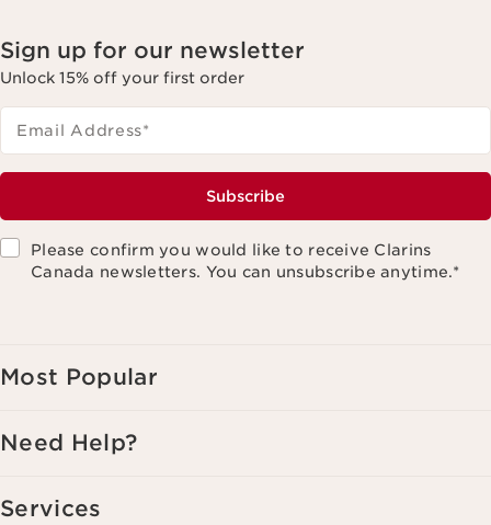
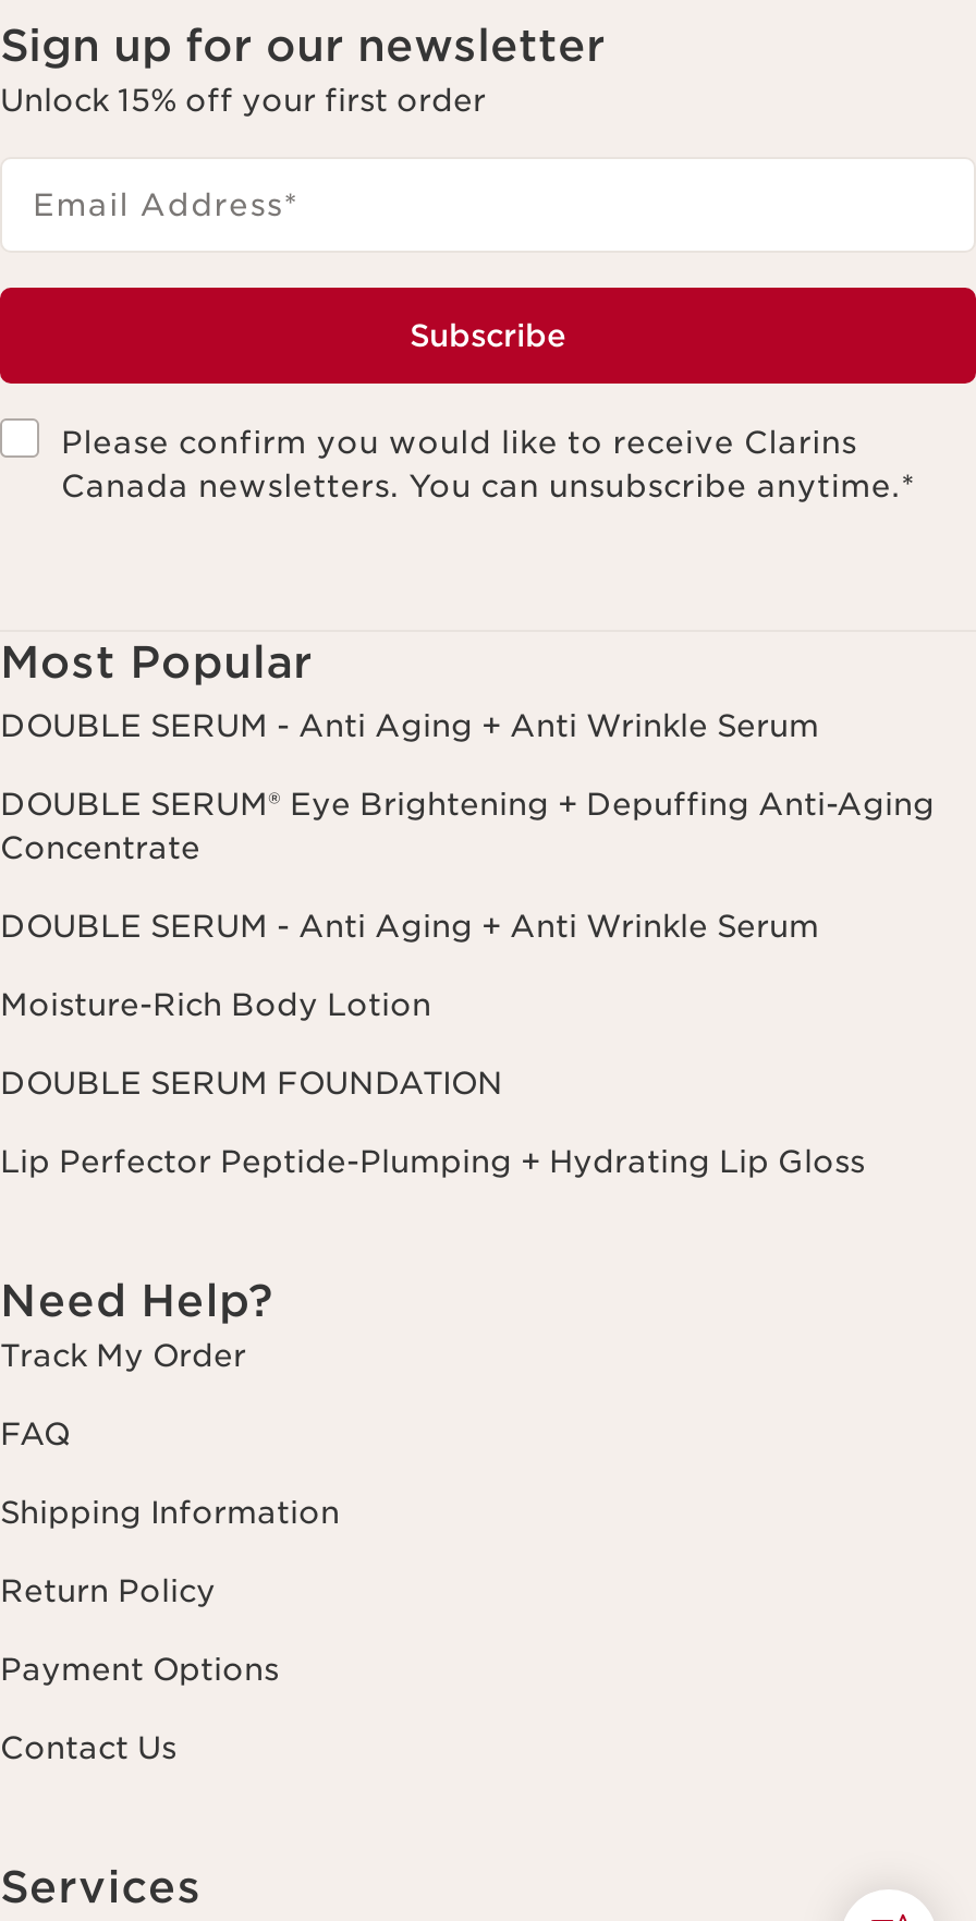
+ DOUBLE SERUM - Anti Aging + Anti Wrinkle Serum
+ DOUBLE SERUM® Eye Brightening + Depuffing Anti-Aging
+ Concentrate
+ DOUBLE SERUM - Anti Aging + Anti Wrinkle Serum
+ Moisture-Rich Body Lotion
+ DOUBLE SERUM FOUNDATION
+ Lip Perfector Peptide-Plumping + Hydrating Lip Gloss

+ Track My Order
+ FAQ
+ Shipping Information
+ Return Policy
+ Payment Options
+ Contact Us
